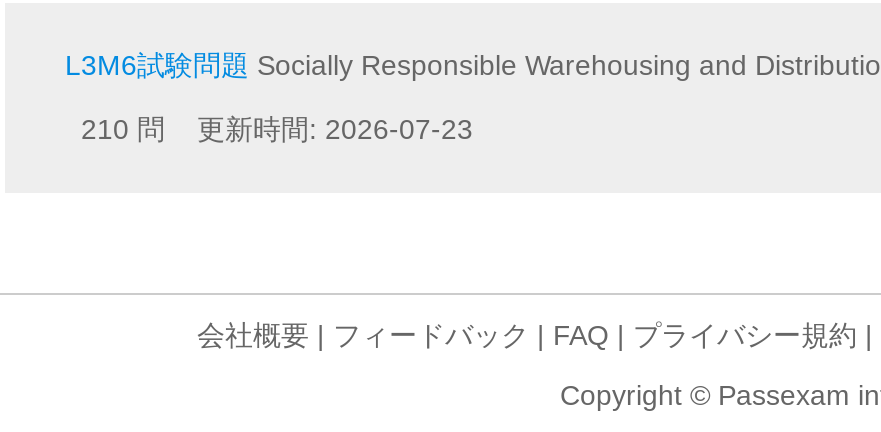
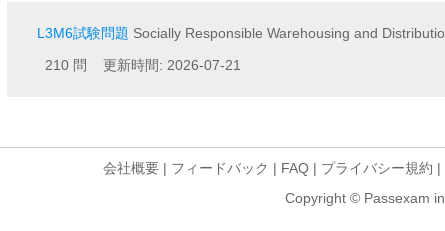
- 210 問 更新時間: 2026-07-23
+ 210 問 更新時間: 2026-07-21
